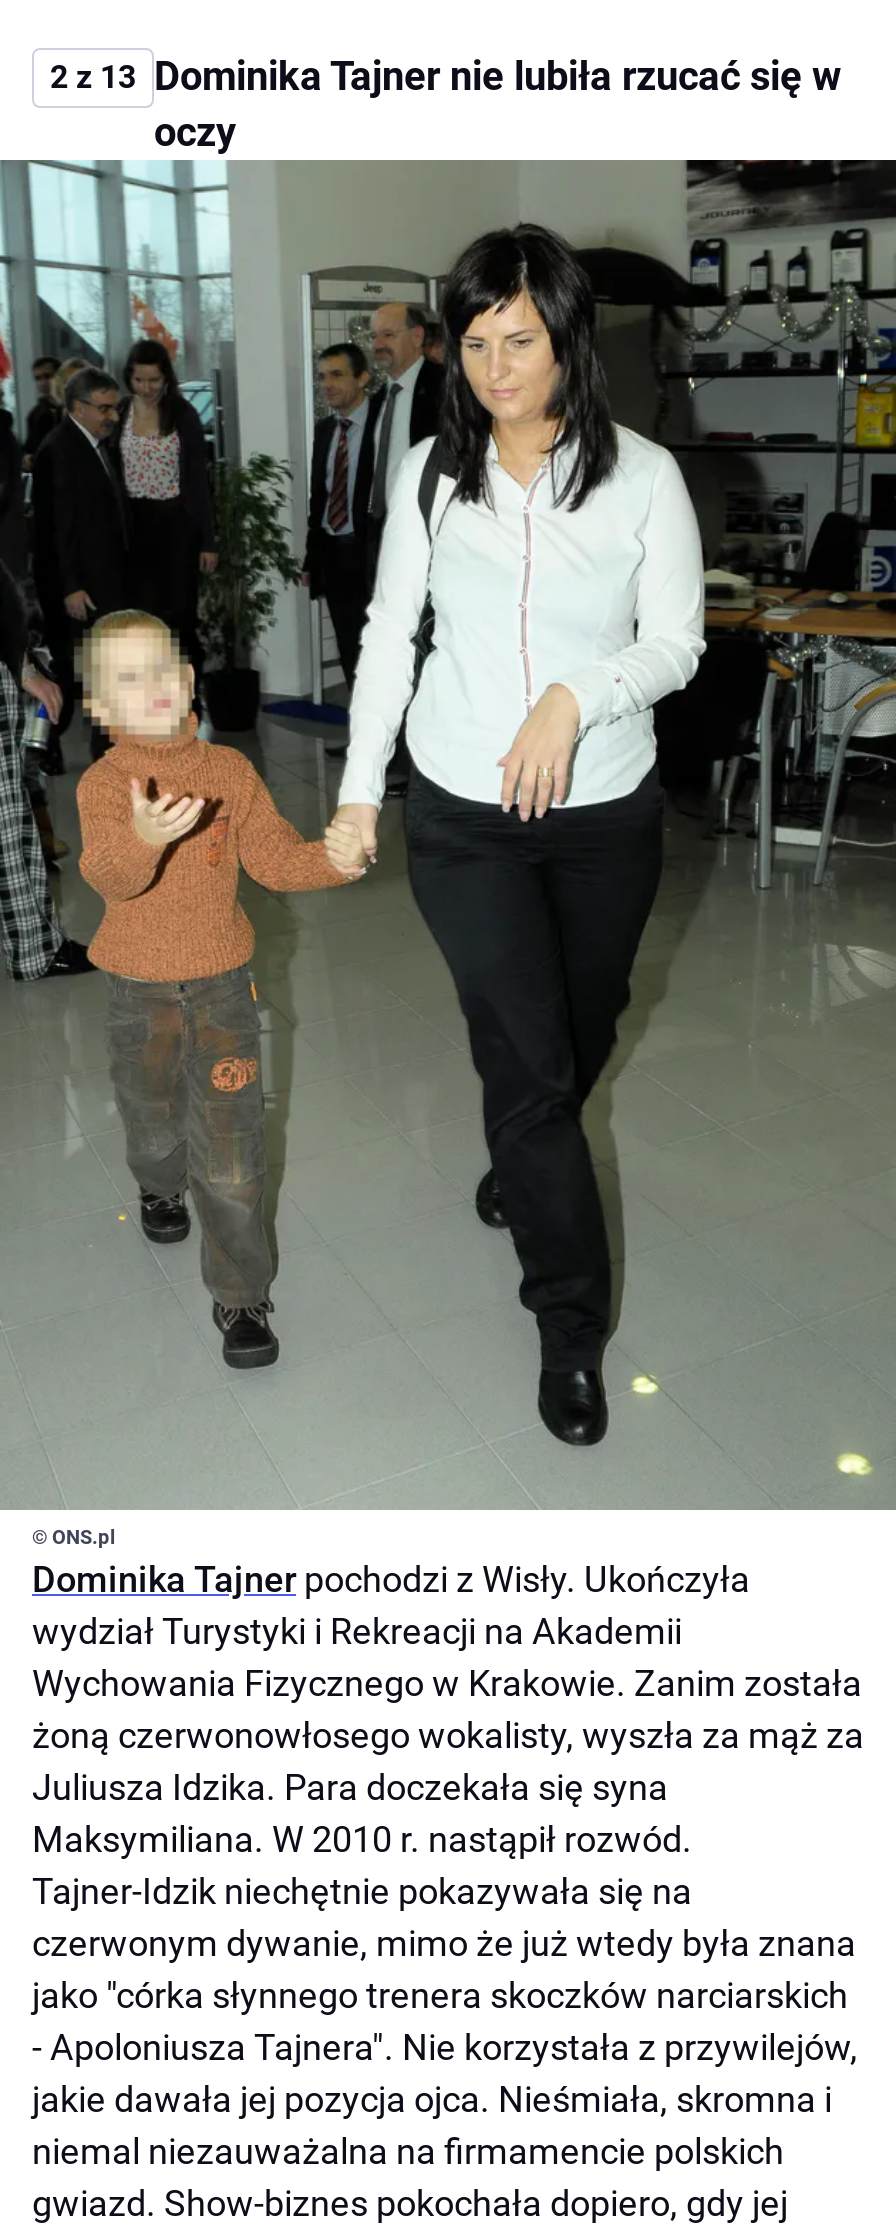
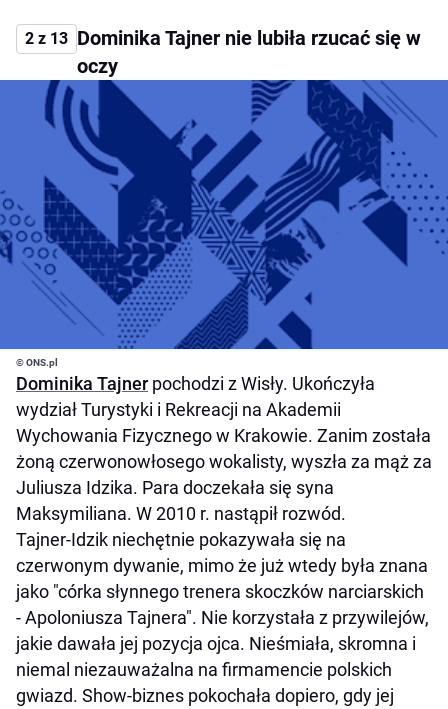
- [image]
+ [image]
